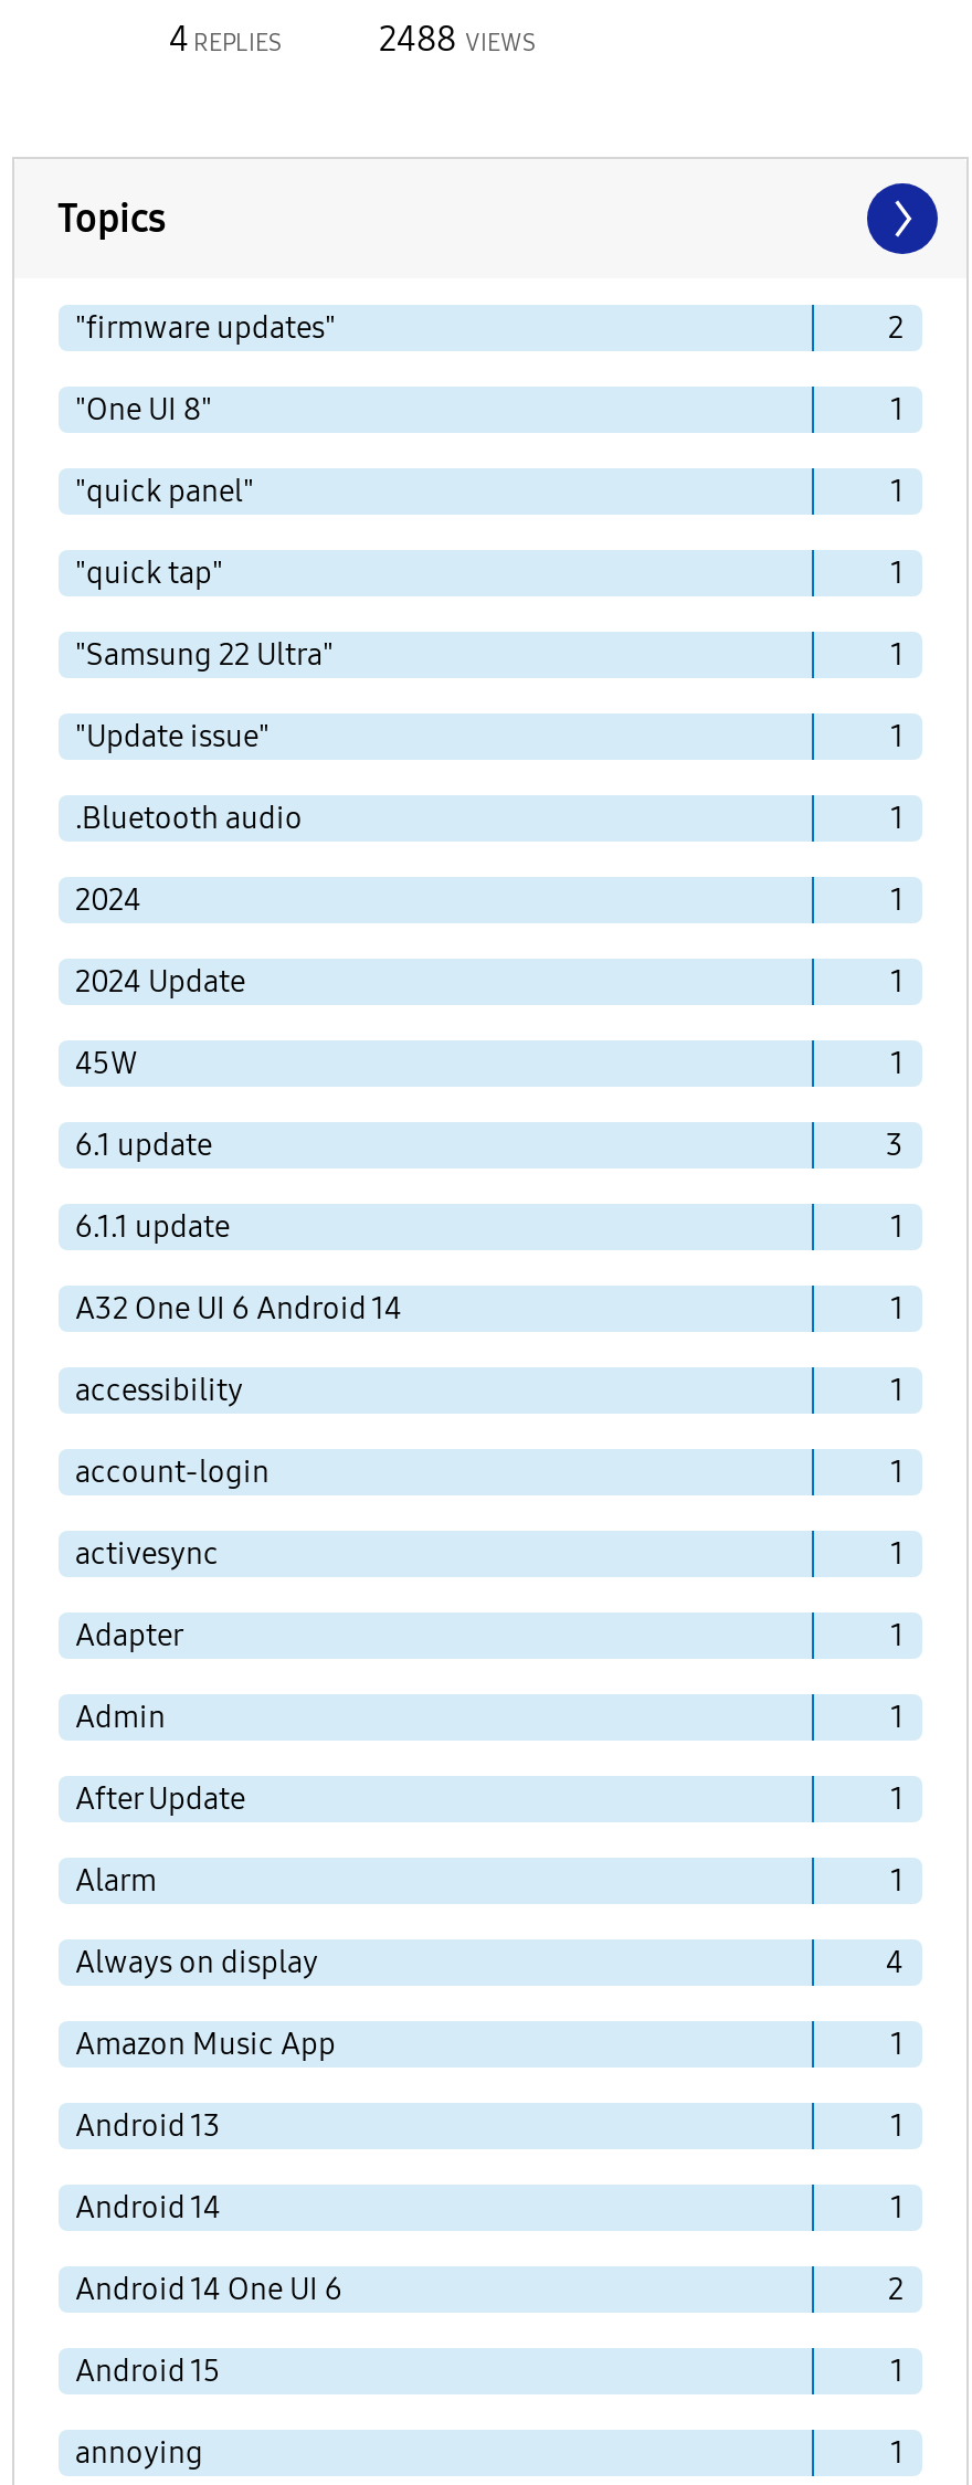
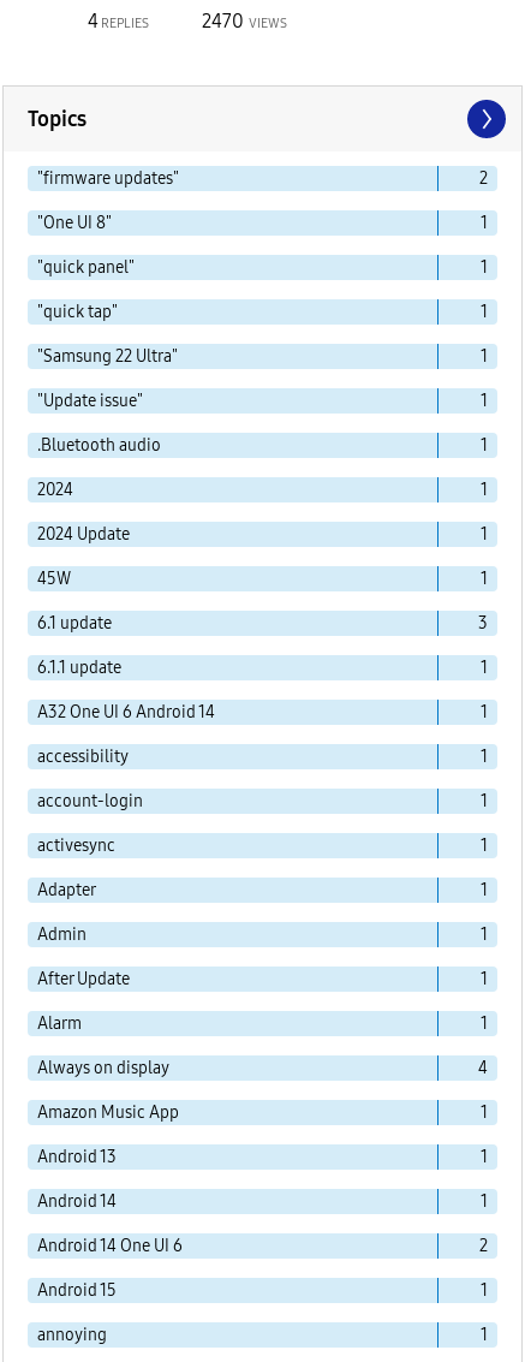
- 2488 VIEWS
+ 2470 VIEWS
